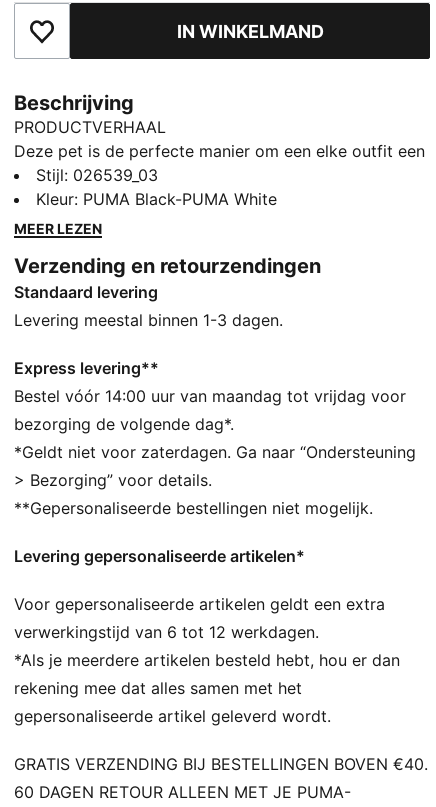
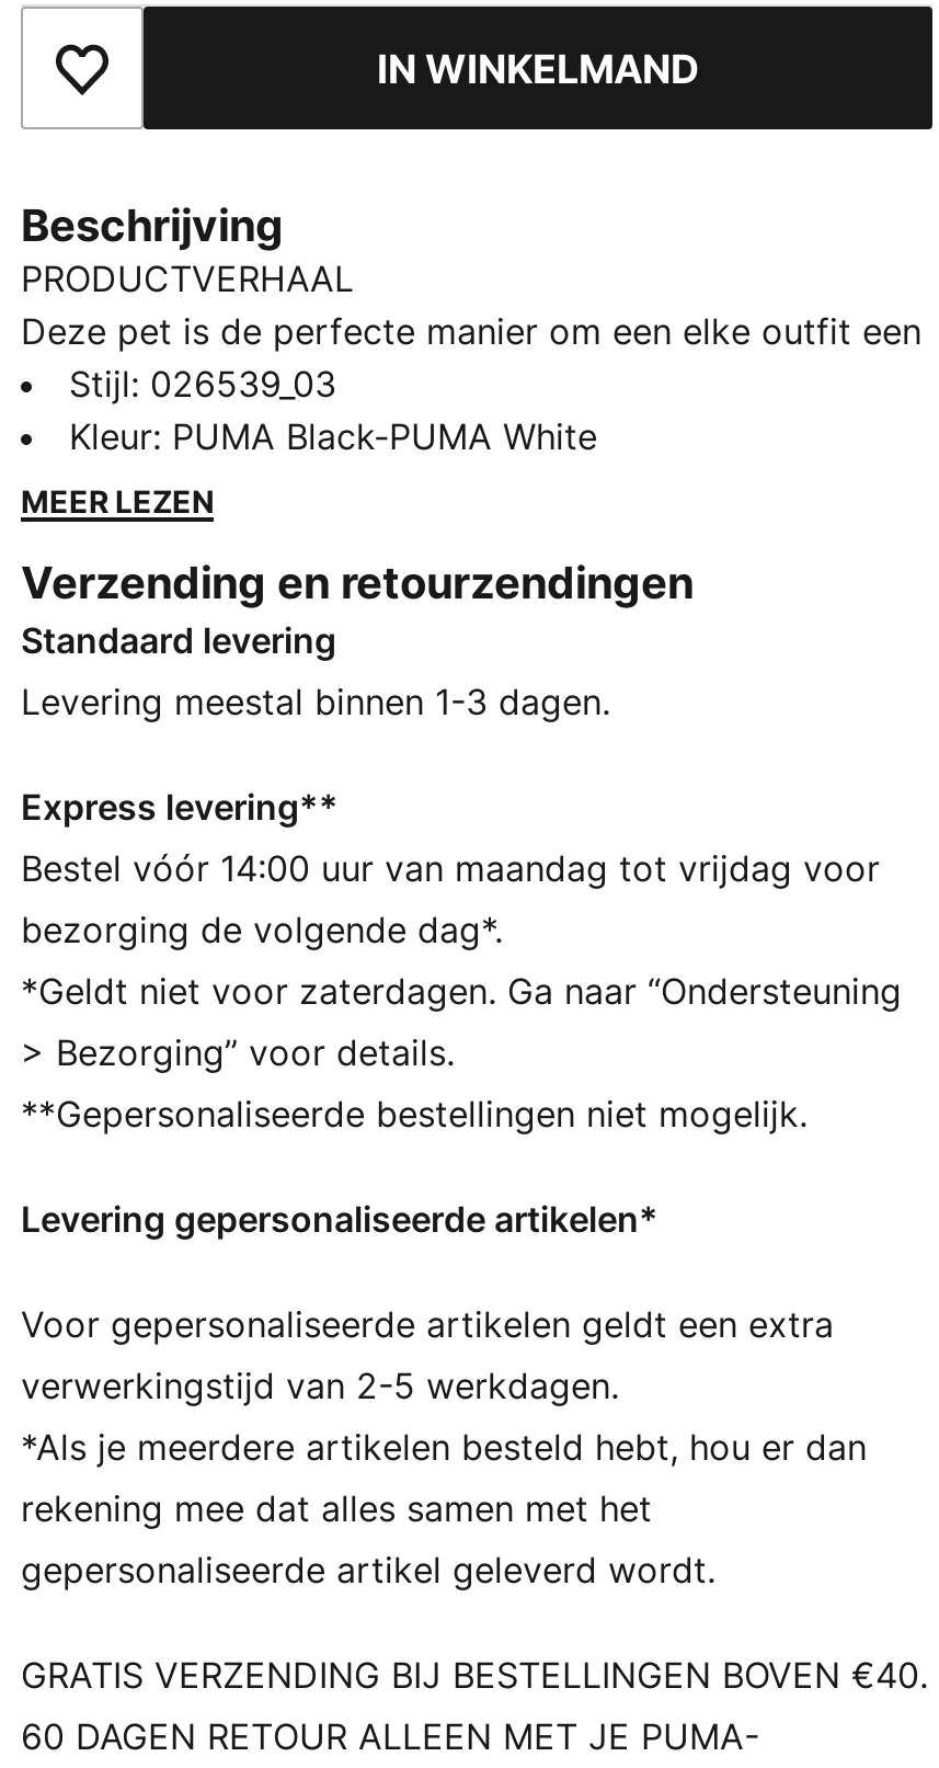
- verwerkingstijd van 6 tot 12 werkdagen.
+ verwerkingstijd van 2-5 werkdagen.
